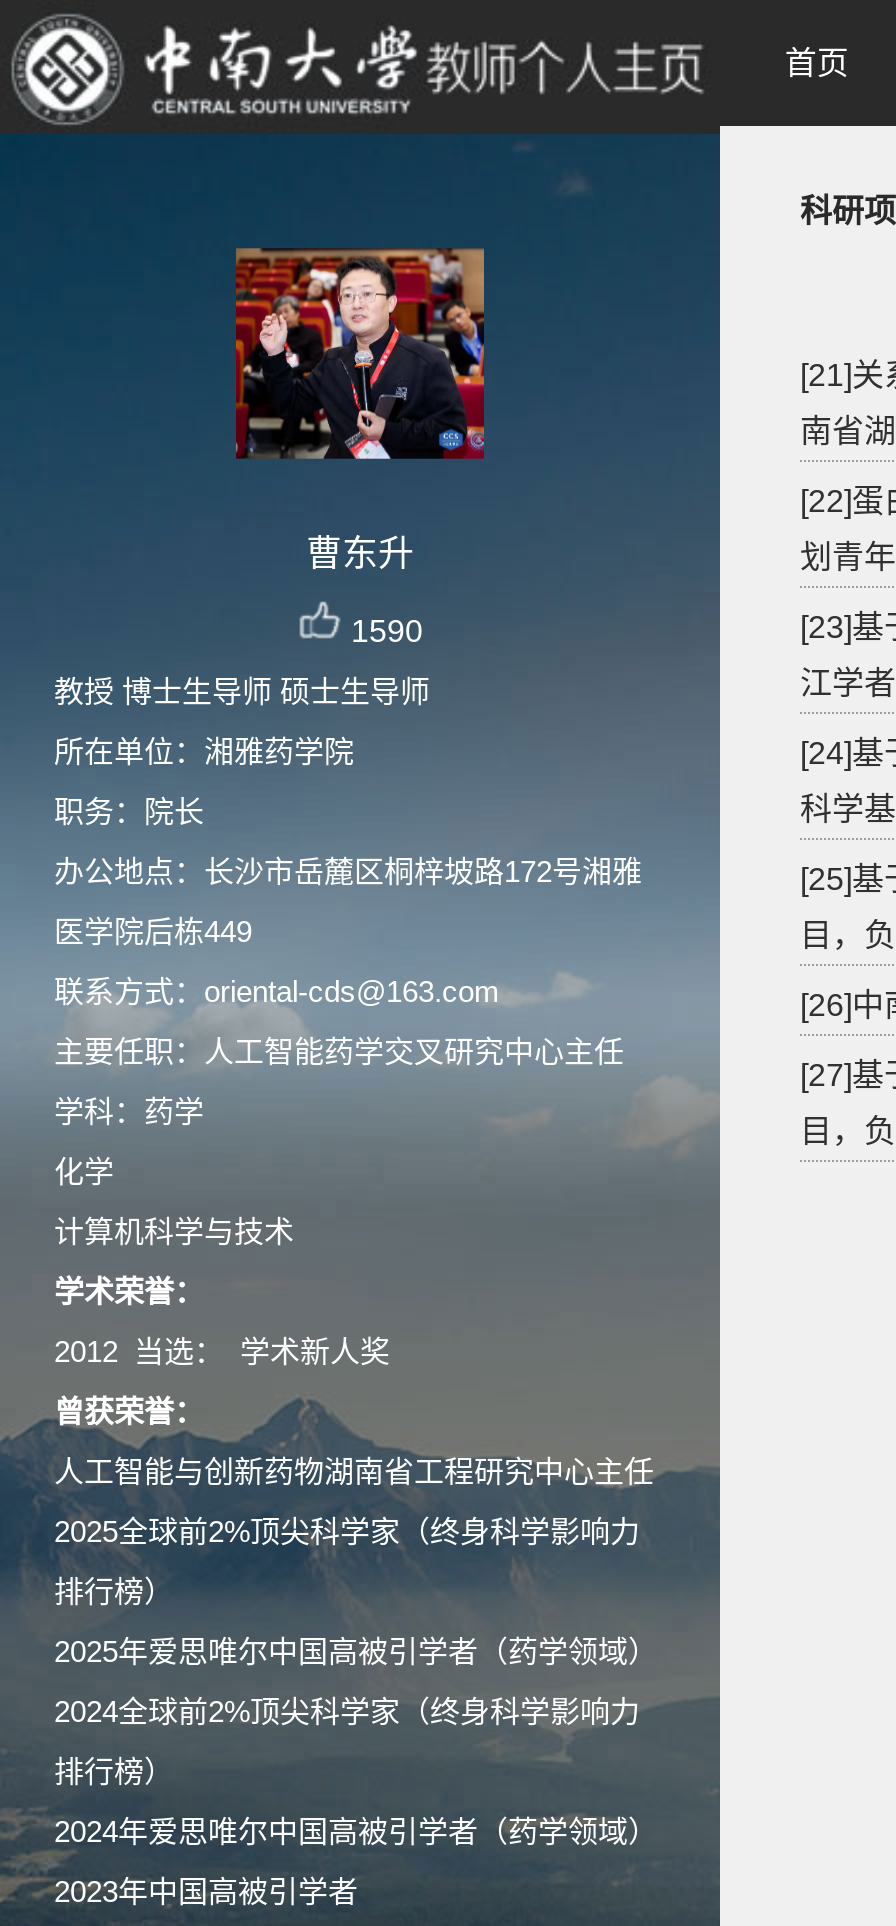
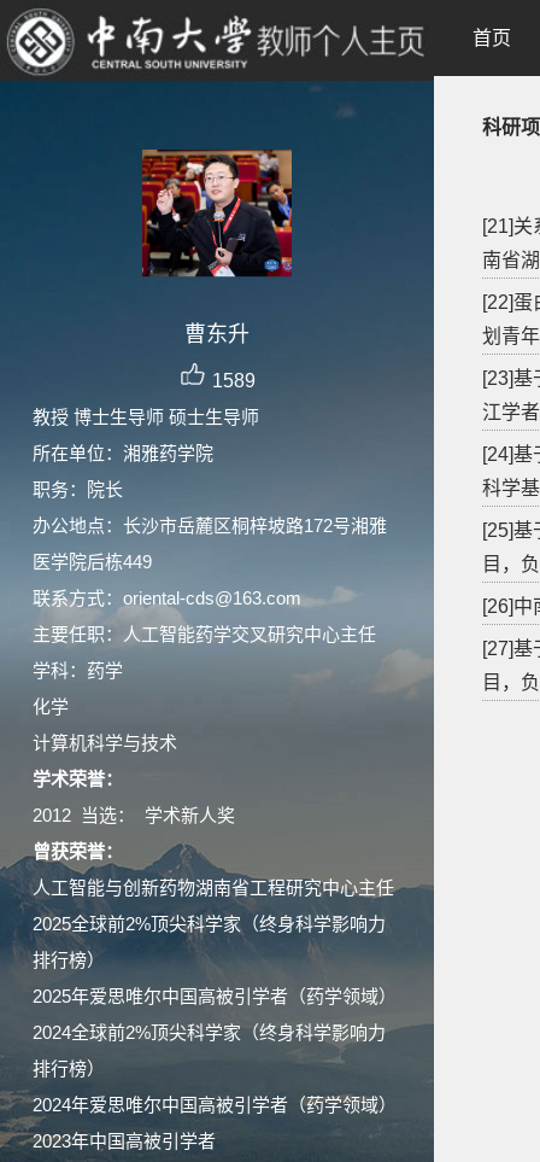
- 1590
+ 1589
